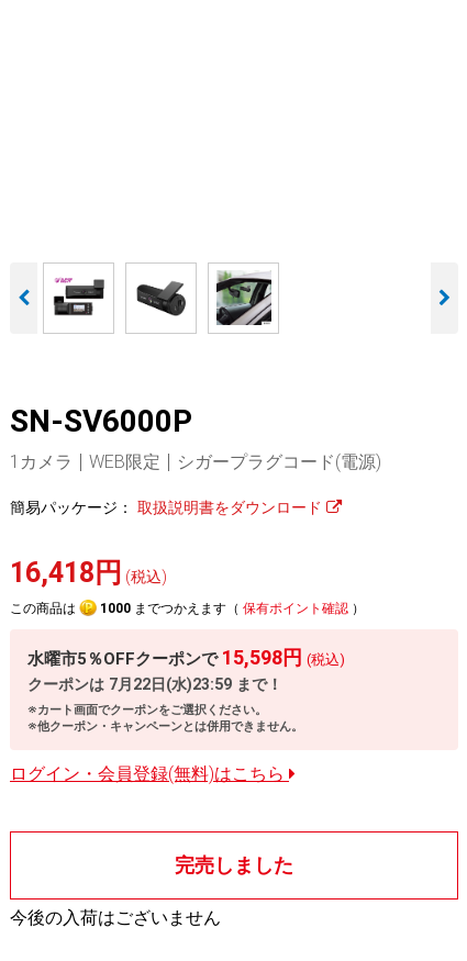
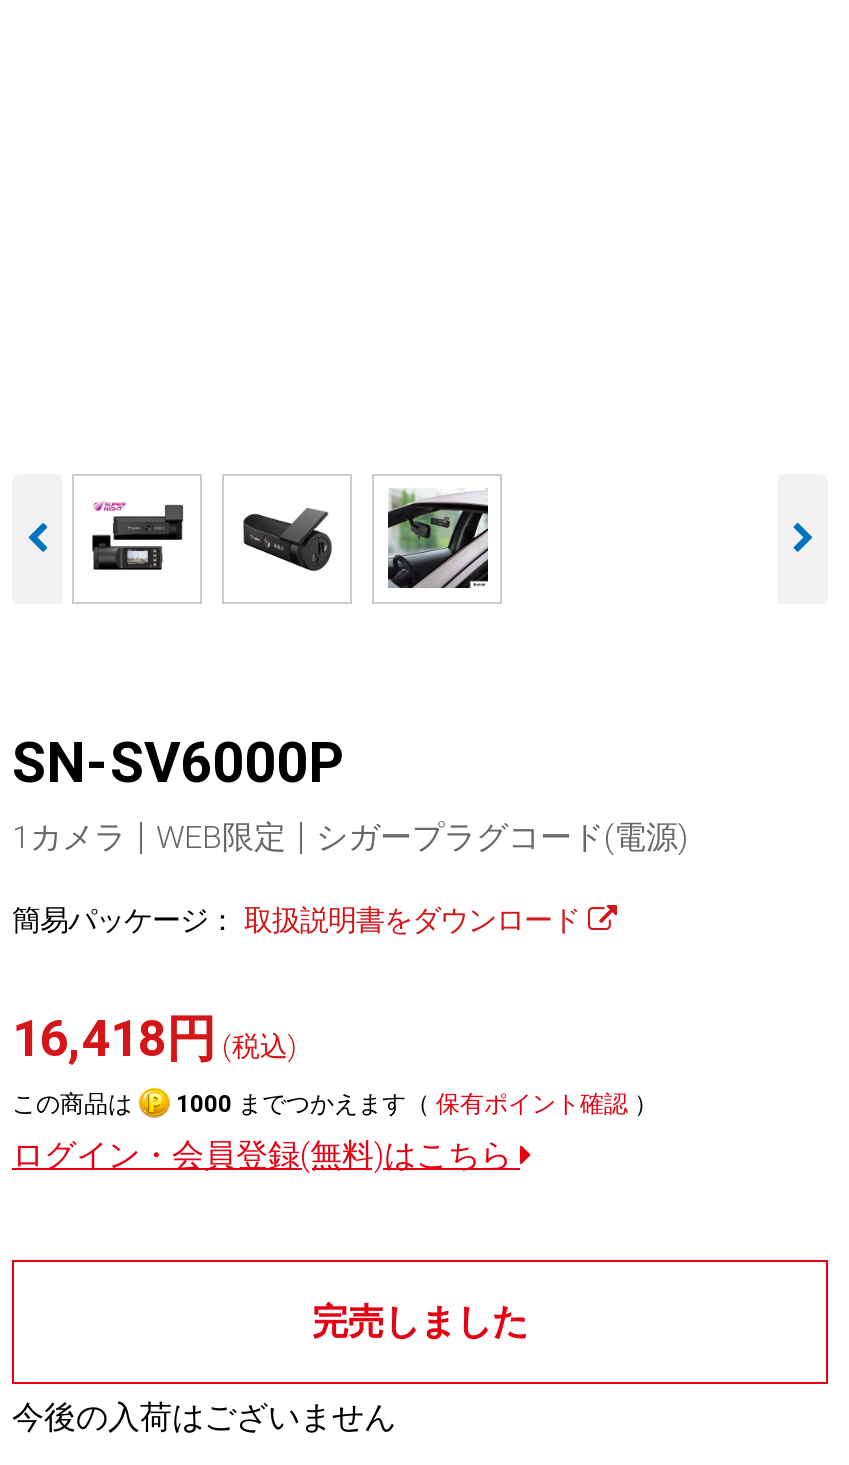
- 水曜市5％OFFクーポンで15,598円 (税込)
- クーポンは7月22日(水)23:59まで！
- ※カート画面でクーポンをご選択ください。
- ※他クーポン・キャンペーンとは併用できません。
